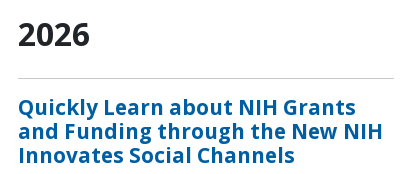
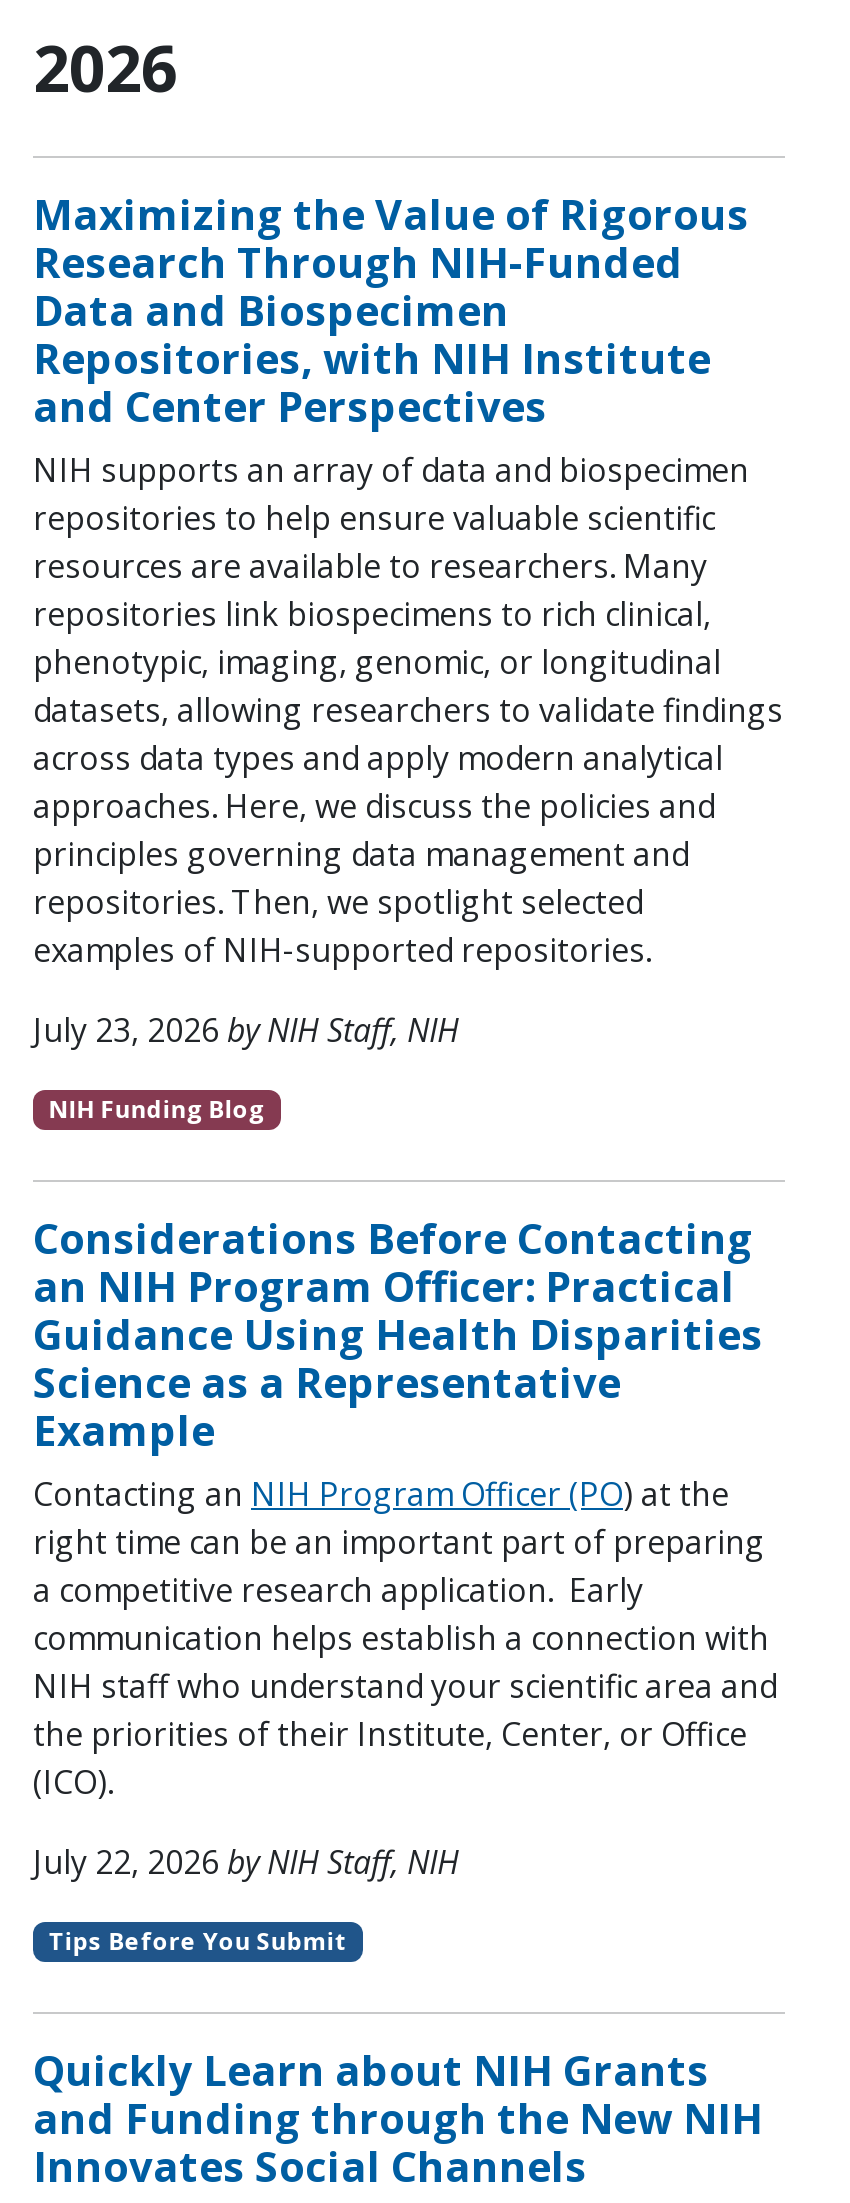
+ Maximizing the Value of Rigorous
+ Research Through NIH-Funded
+ Data and Biospecimen
+ Repositories, with NIH Institute
+ and Center Perspectives
+ NIH supports an array of data and biospecimen
+ repositories to help ensure valuable scientific
+ resources are available to researchers. Many
+ repositories link biospecimens to rich clinical,
+ phenotypic, imaging, genomic, or longitudinal
+ datasets, allowing researchers to validate findings
+ across data types and apply modern analytical
+ approaches. Here, we discuss the policies and
+ principles governing data management and
+ repositories. Then, we spotlight selected
+ examples of NIH-supported repositories.
+ July 23, 2026 byNIH Staff, NIH
+ NIH Funding Blog
+ Considerations Before Contacting
+ an NIH Program Officer: Practical
+ Guidance Using Health Disparities
+ Science as a Representative
+ Example
+ Contacting an NIH Program Officer (PO) at the
+ right time can be an important part of preparing
+ a competitive research application. Early
+ communication helps establish a connection with
+ NIH staff who understand your scientific area and
+ the priorities of their Institute, Center, or Office
+ (ICO).
+ July 22, 2026 byNIH Staff, NIH
+ Tips Before You Submit
